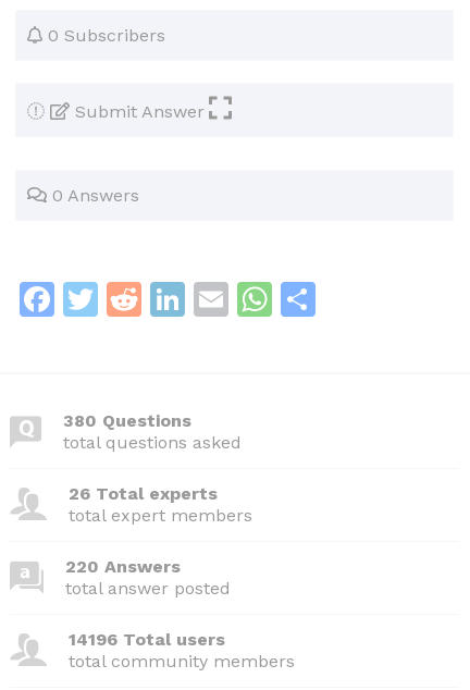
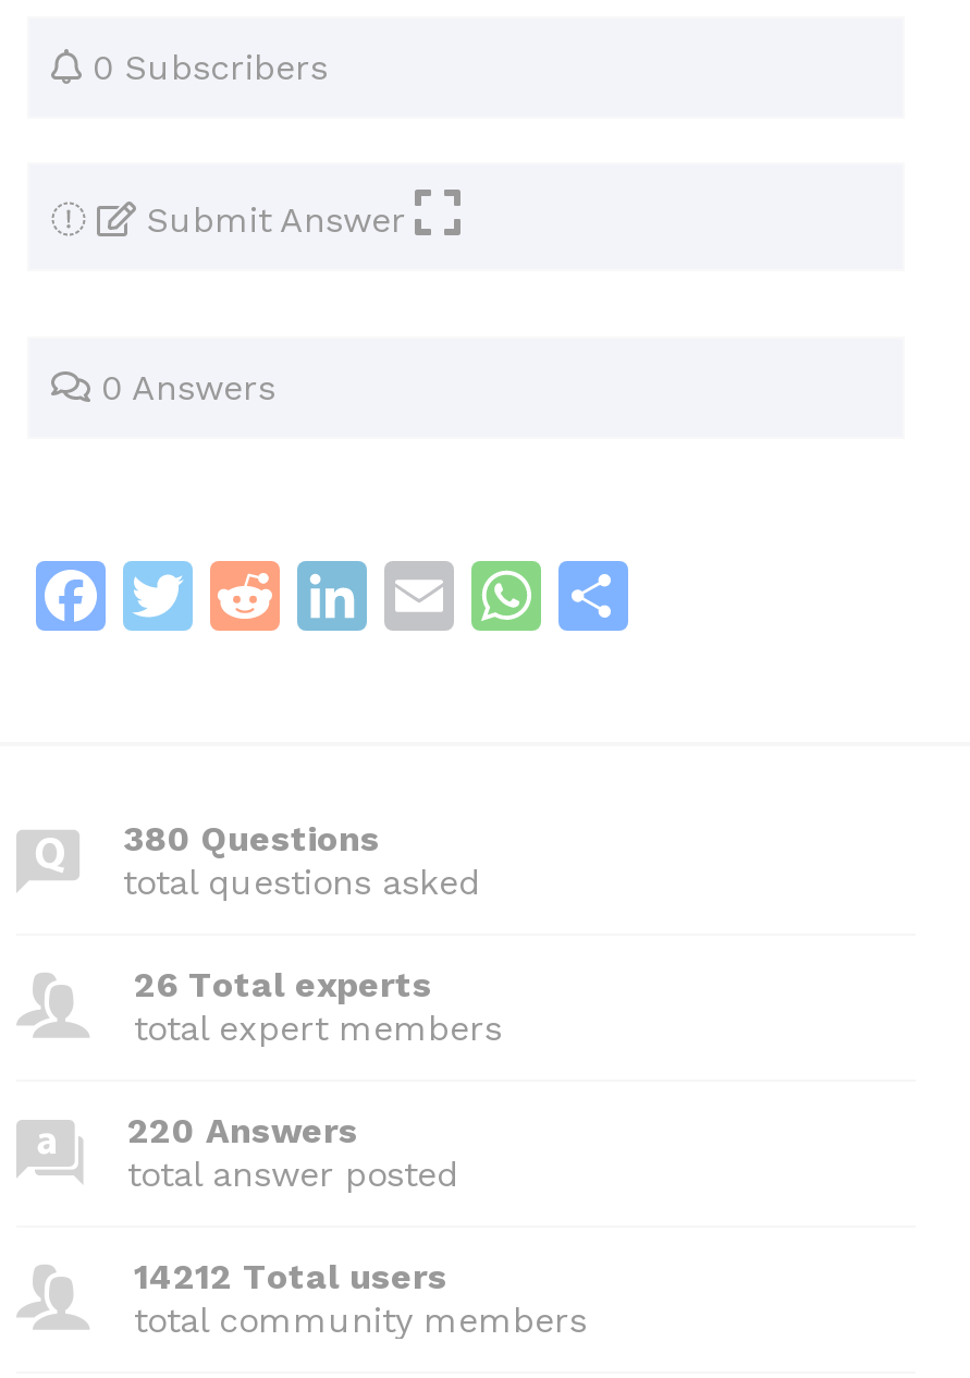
- 14196 Total users
+ 14212 Total users
